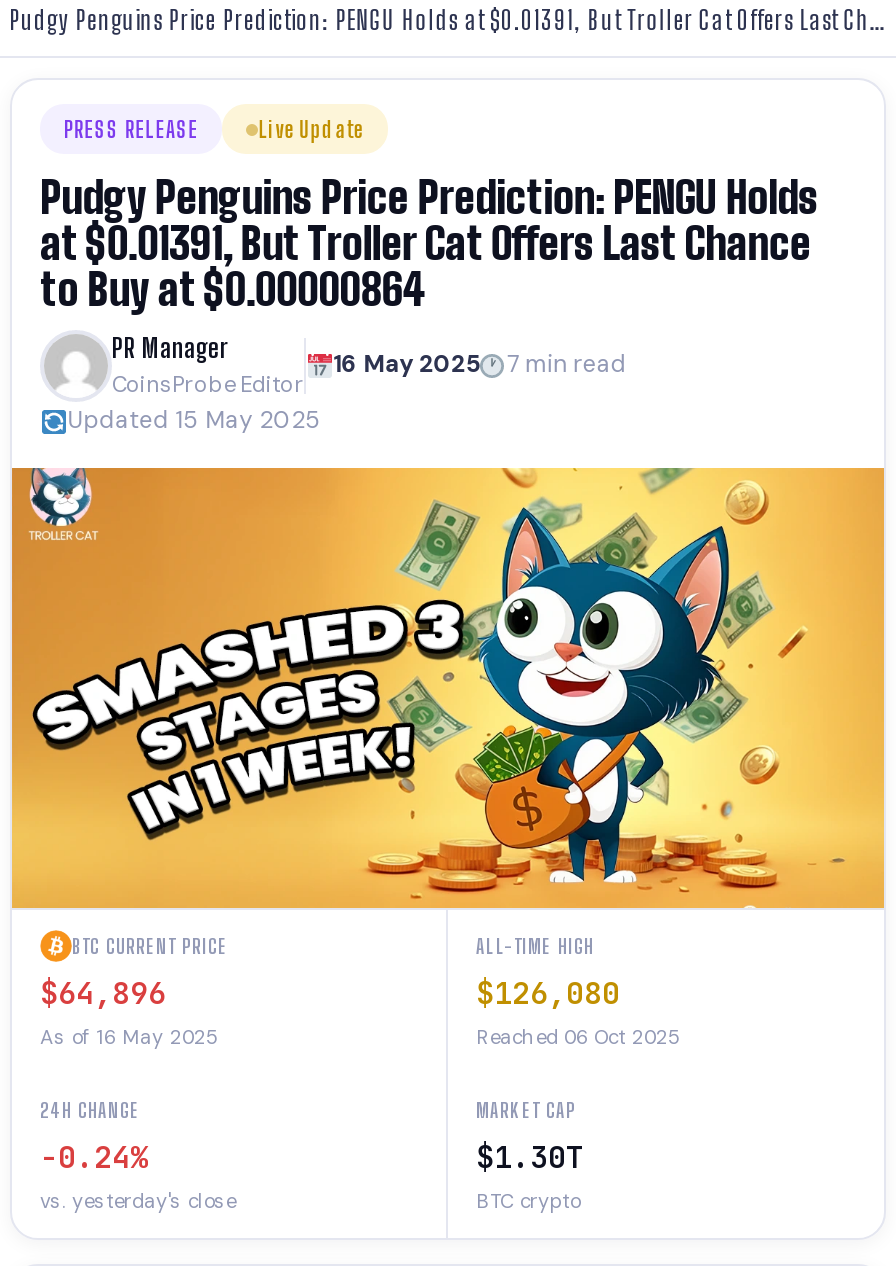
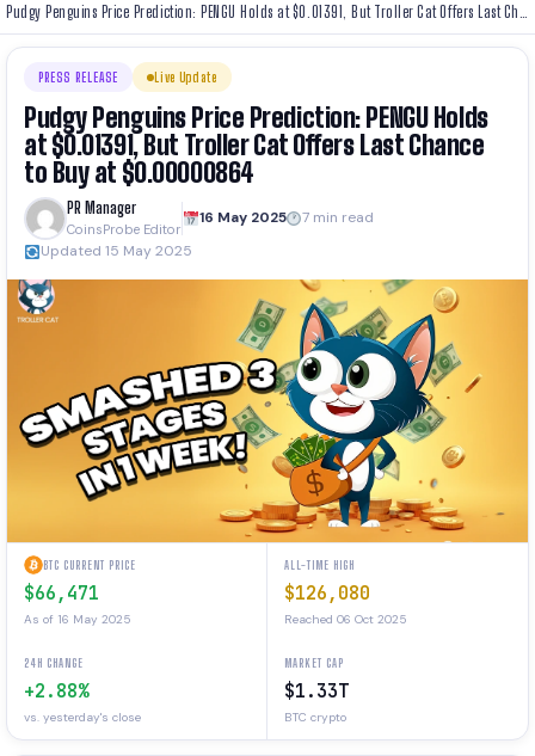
- $64,896
+ $66,471

- -0.24%
+ +2.88%

- $1.30T
+ $1.33T
